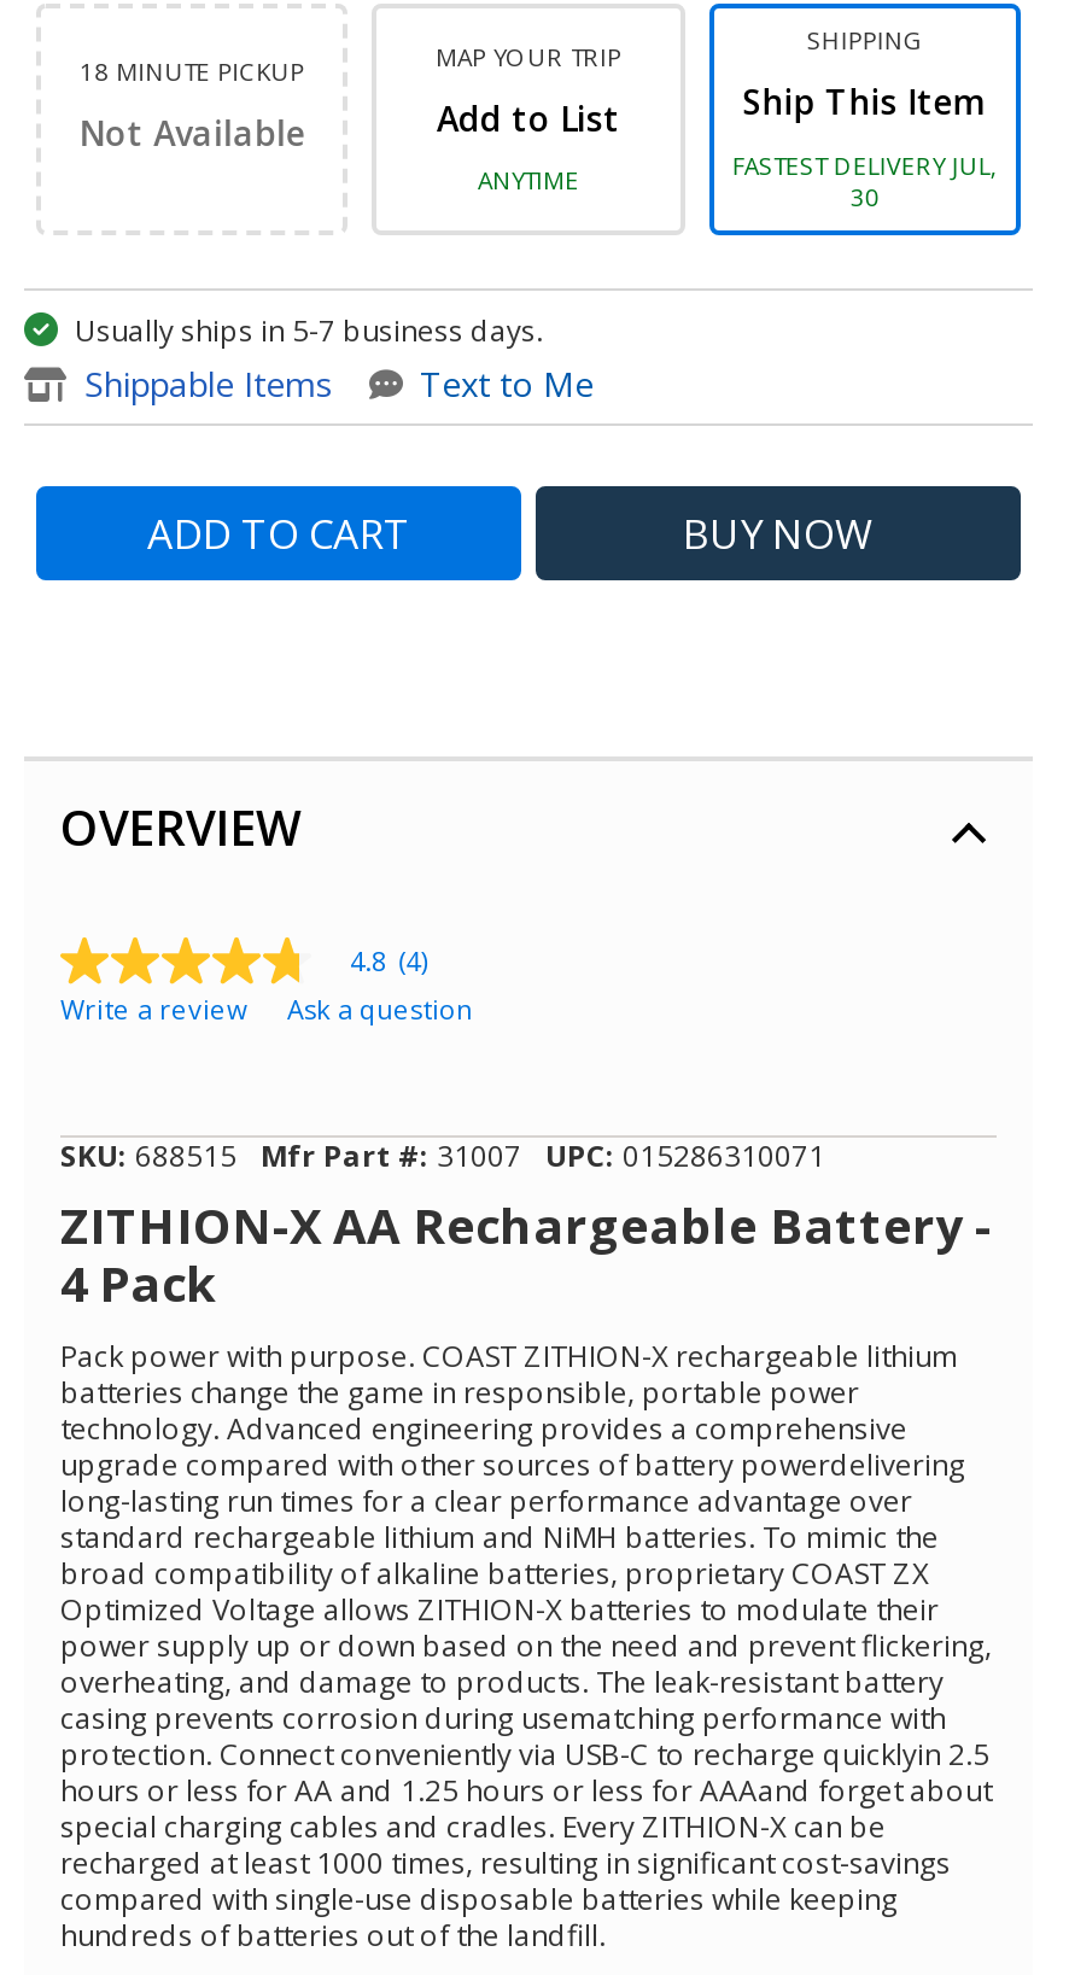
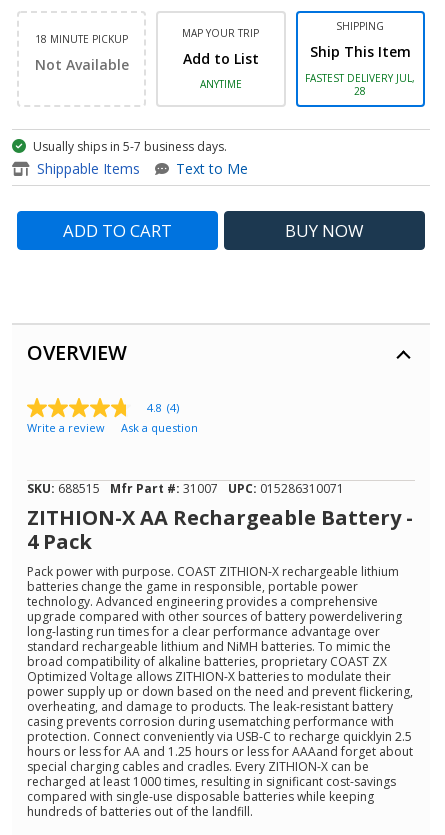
- 30
+ 28
